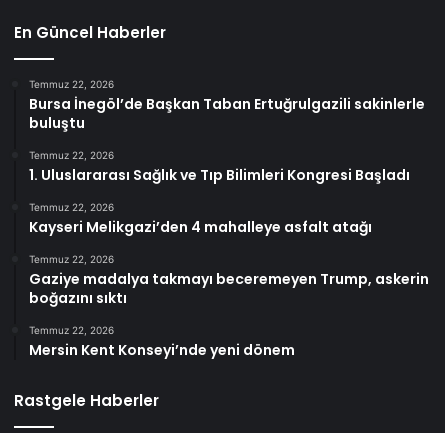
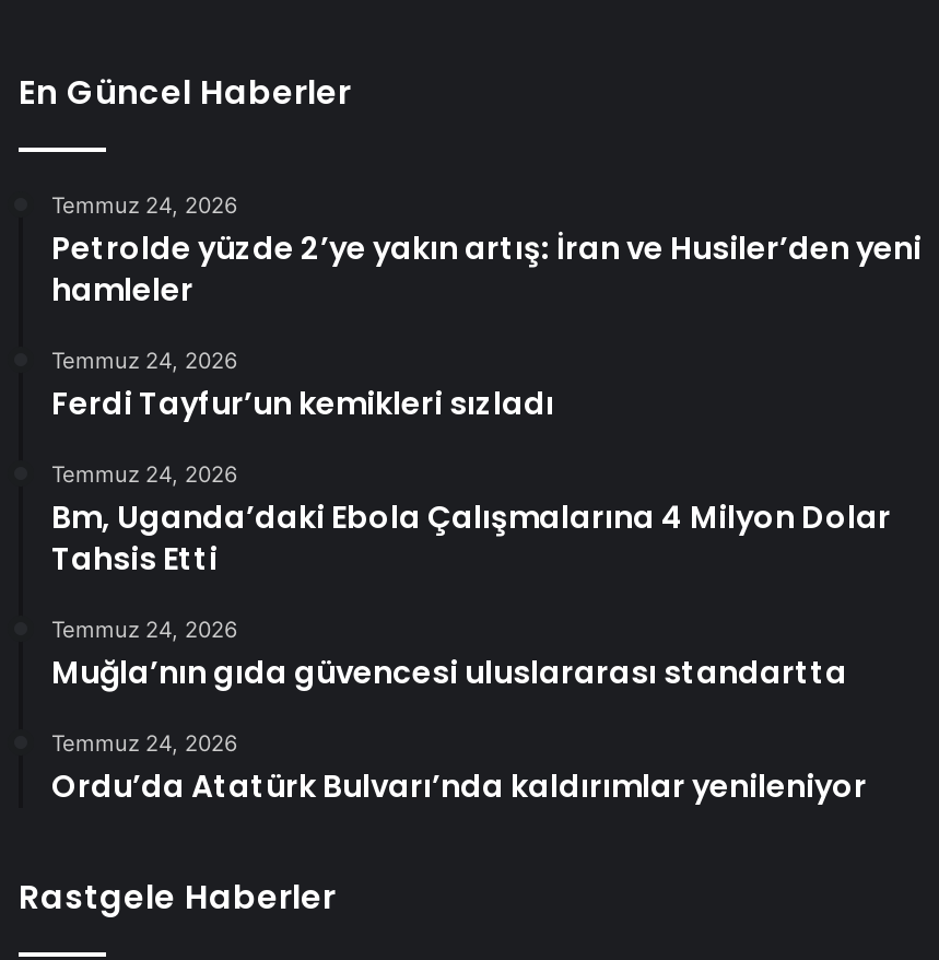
- Temmuz 22, 2026
- Bursa İnegöl’de Başkan Taban Ertuğrulgazili sakinlerle
- buluştu
+ Temmuz 24, 2026
+ Petrolde yüzde 2’ye yakın artış: İran ve Husiler’den yeni
+ hamleler

- Temmuz 22, 2026
- 1. Uluslararası Sağlık ve Tıp Bilimleri Kongresi Başladı
+ Temmuz 24, 2026
+ Ferdi Tayfur’un kemikleri sızladı

- Temmuz 22, 2026
- Kayseri Melikgazi’den 4 mahalleye asfalt atağı
+ Temmuz 24, 2026
+ Bm, Uganda’daki Ebola Çalışmalarına 4 Milyon Dolar
+ Tahsis Etti

- Temmuz 22, 2026
- Gaziye madalya takmayı beceremeyen Trump, askerin
- boğazını sıktı
+ Temmuz 24, 2026
+ Muğla’nın gıda güvencesi uluslararası standartta

- Temmuz 22, 2026
- Mersin Kent Konseyi’nde yeni dönem
+ Temmuz 24, 2026
+ Ordu’da Atatürk Bulvarı’nda kaldırımlar yenileniyor
